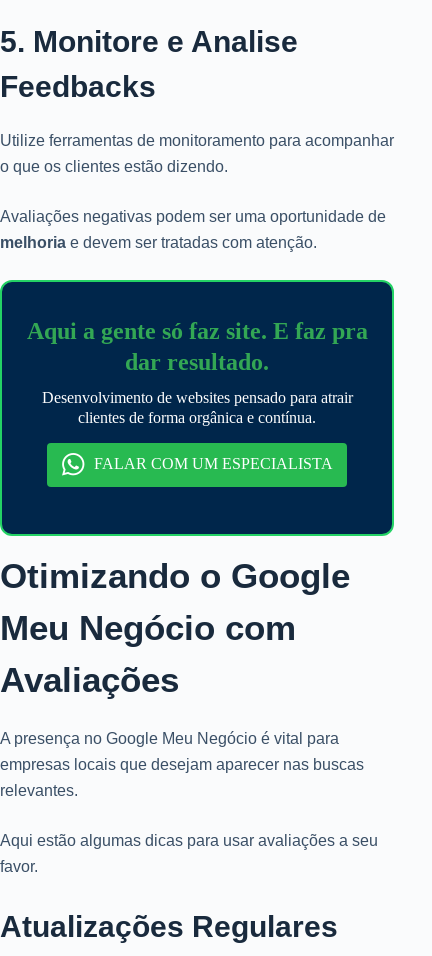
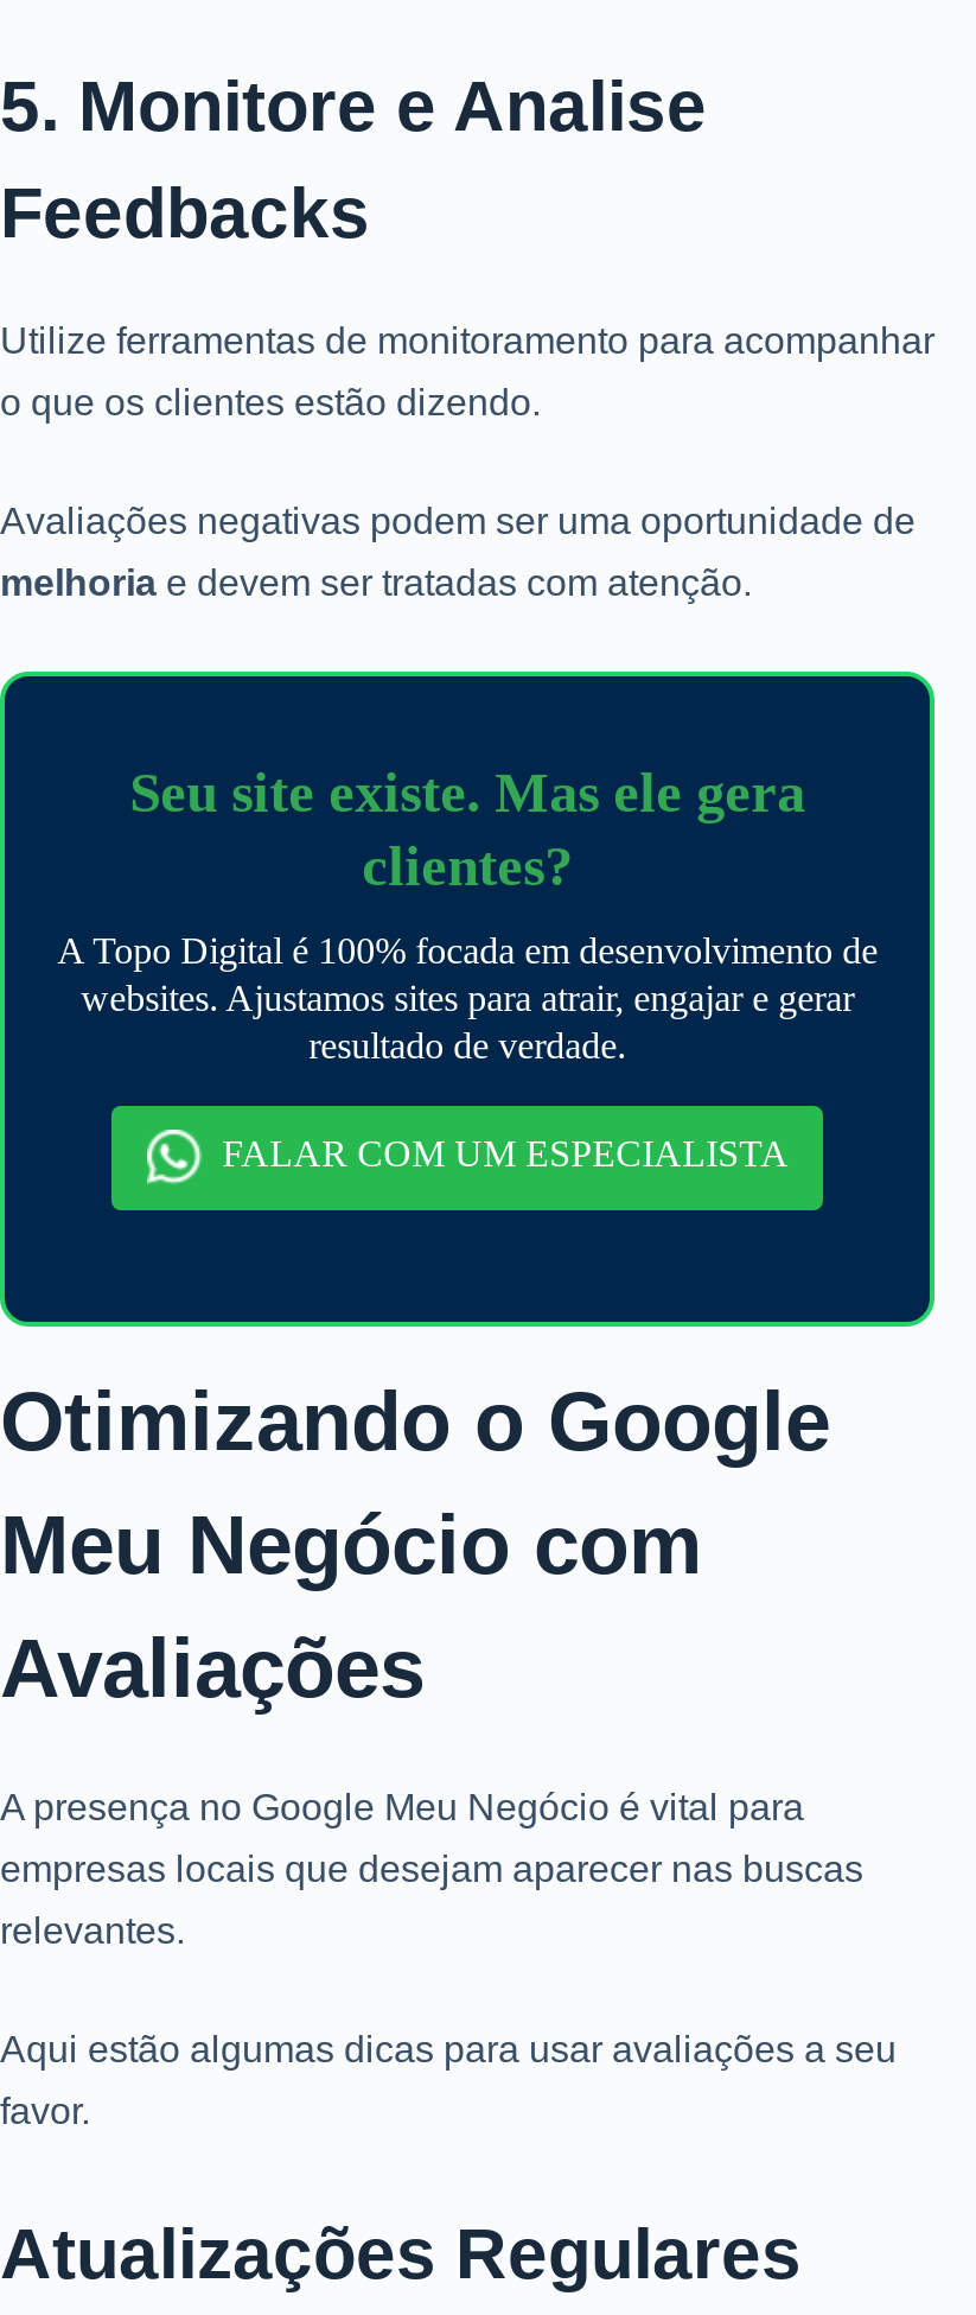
- Aqui a gente só faz site. E faz pra
- dar resultado.
+ Seu site existe. Mas ele gera
+ clientes?

- Desenvolvimento de websites pensado para atrair
- clientes de forma orgânica e contínua.
+ A Topo Digital é 100% focada em desenvolvimento de
+ websites. Ajustamos sites para atrair, engajar e gerar
+ resultado de verdade.
